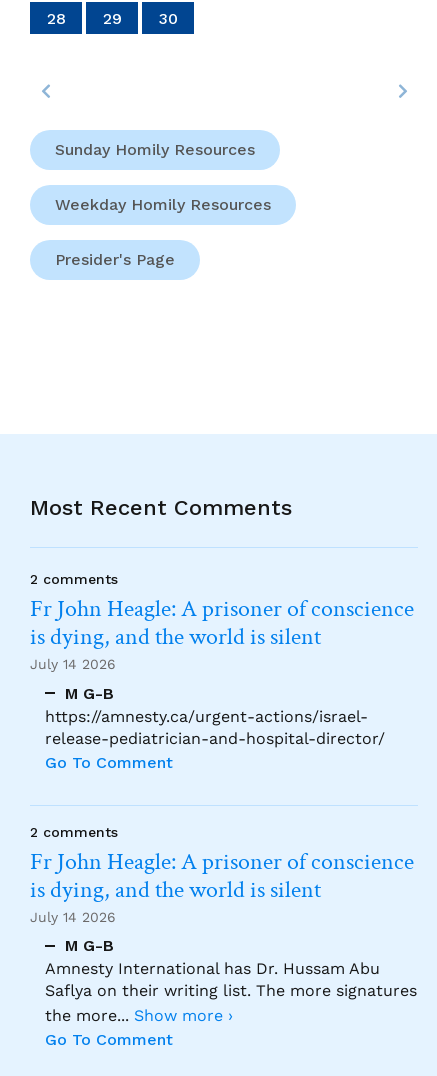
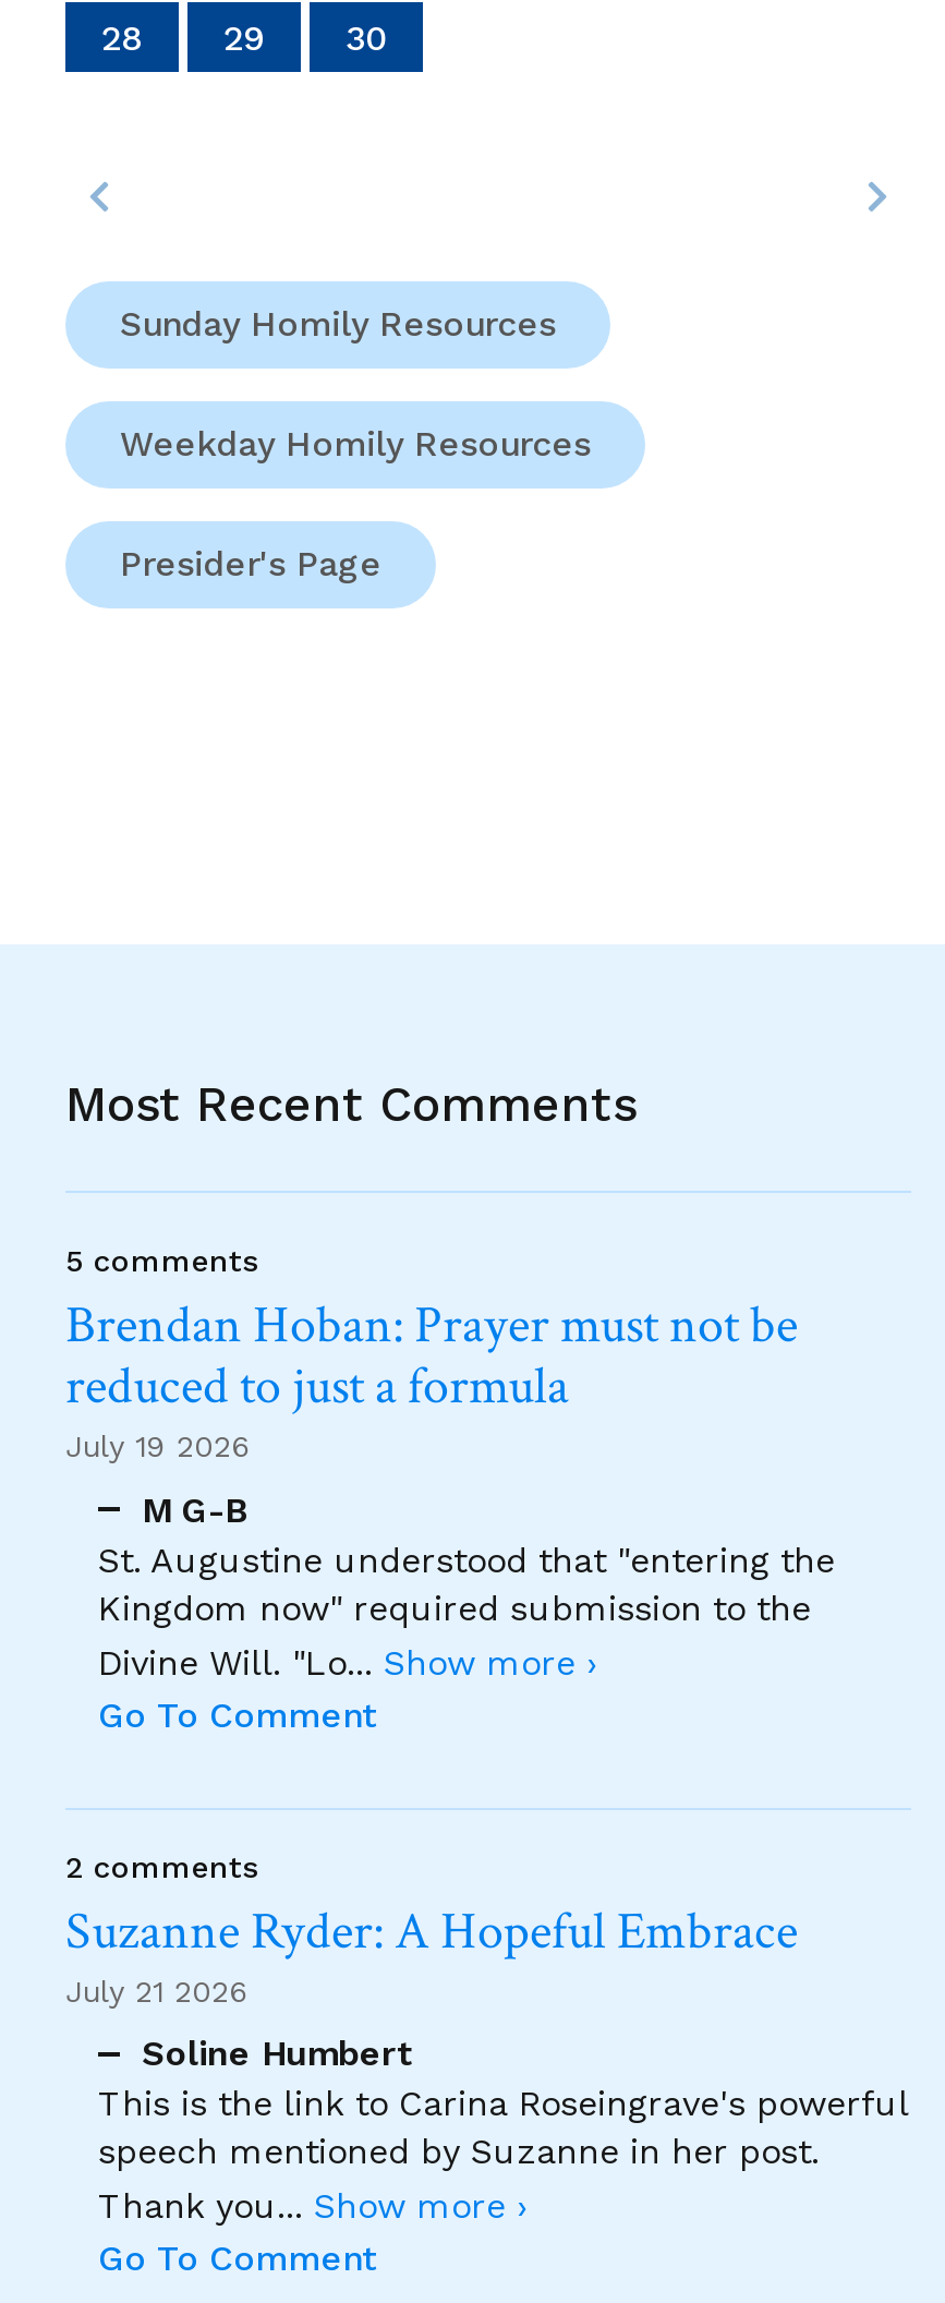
- 2 comments
- Fr John Heagle: A prisoner of conscience
- is dying, and the world is silent
- July 14 2026
+ 5 comments
+ Brendan Hoban: Prayer must not be
+ reduced to just a formula
+ July 19 2026

- https://amnesty.ca/urgent-actions/israel-
- release-pediatrician-and-hospital-director/
+ St. Augustine understood that "entering the
+ Kingdom now" required submission to the
+ Divine Will. "Lo... Show more ›

moved down: Go To Comment | 2 comments

- Fr John Heagle: A prisoner of conscience
- is dying, and the world is silent
- July 14 2026
+ Suzanne Ryder: A Hopeful Embrace
+ July 21 2026

- M G-B
- Amnesty International has Dr. Hussam Abu
- Saflya on their writing list. The more signatures
- the more... Show more ›
+ Soline Humbert
+ This is the link to Carina Roseingrave's powerful
+ speech mentioned by Suzanne in her post.
+ Thank you... Show more ›
